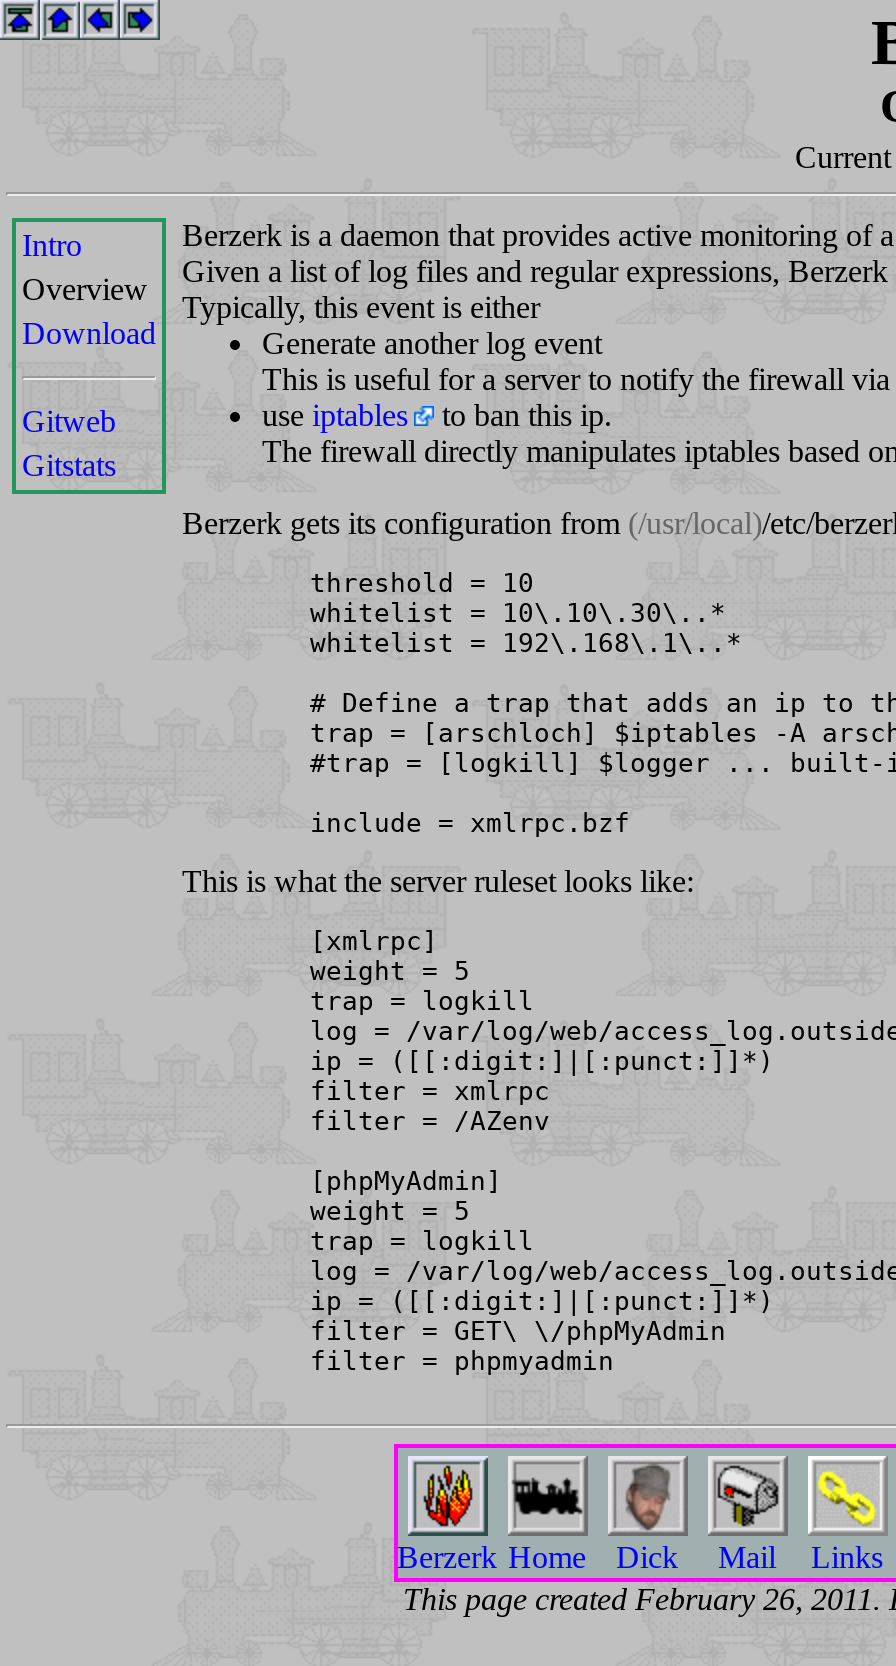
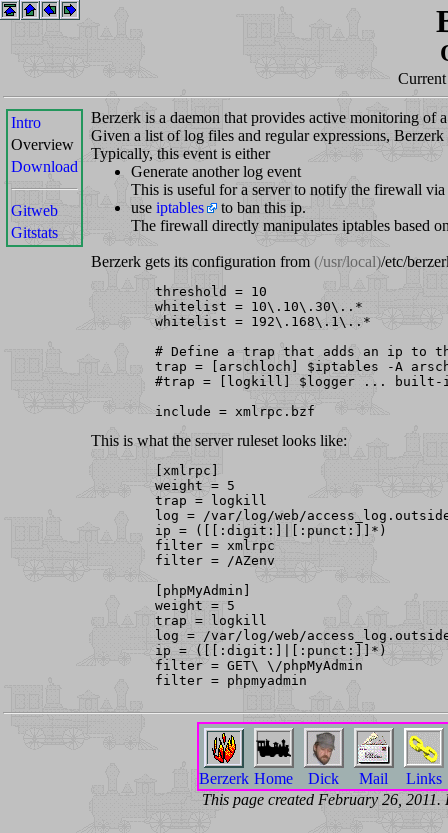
- [image]
+ [image]
